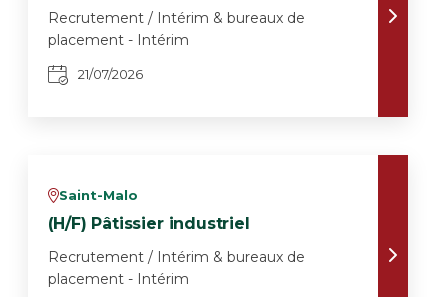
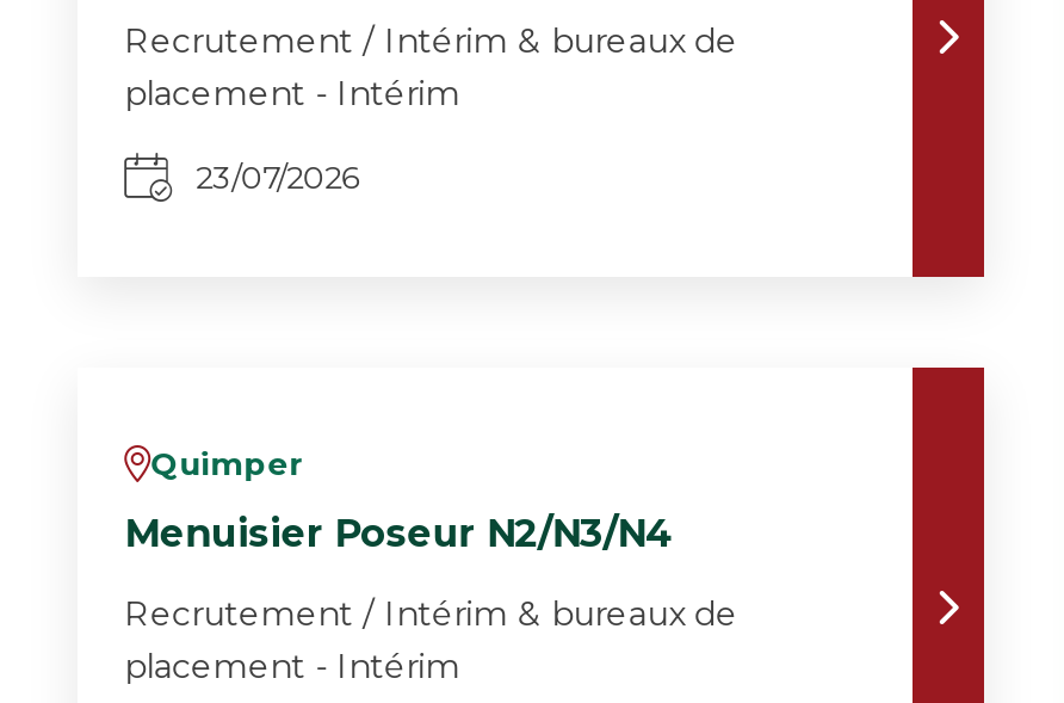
- 21/07/2026
+ 23/07/2026

- vSaint-Malo
+ vQuimper

- (H/F) Pâtissier industriel
+ Menuisier Poseur N2/N3/N4
